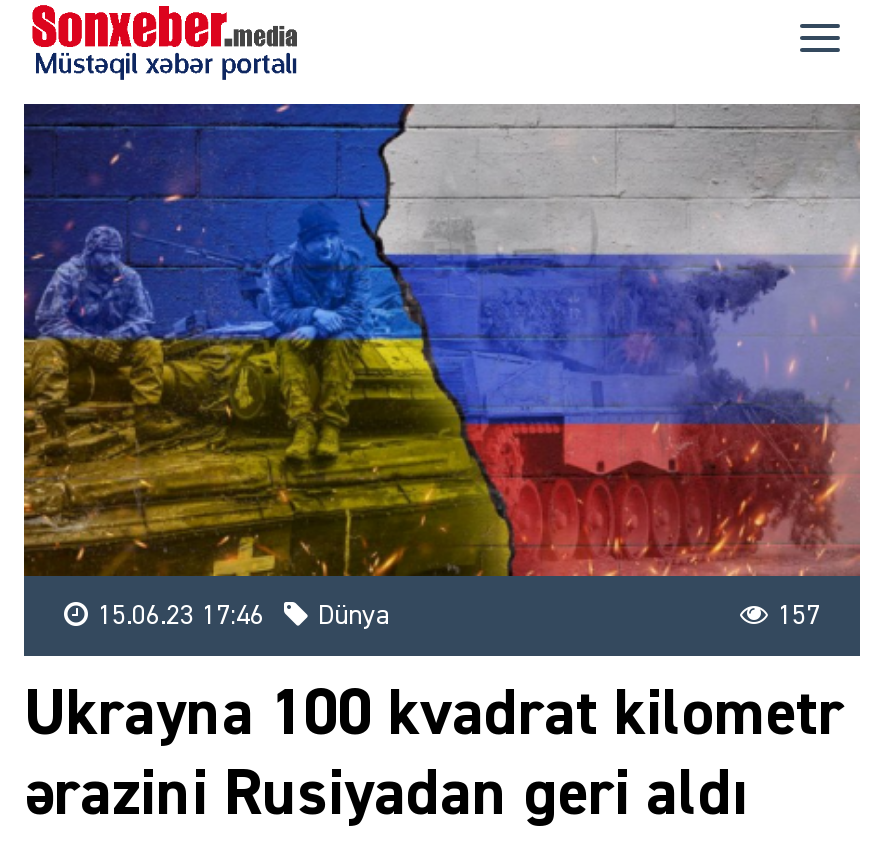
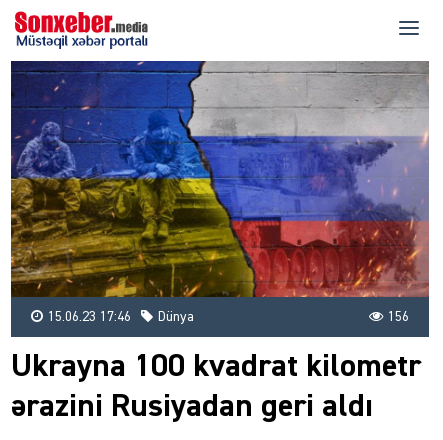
- 157
+ 156
